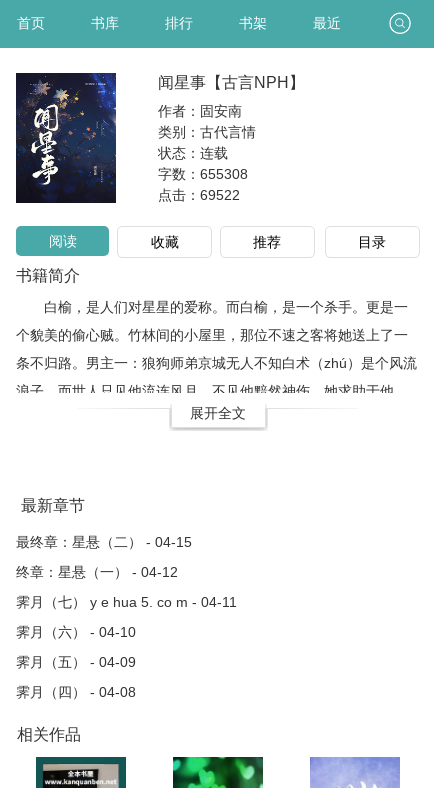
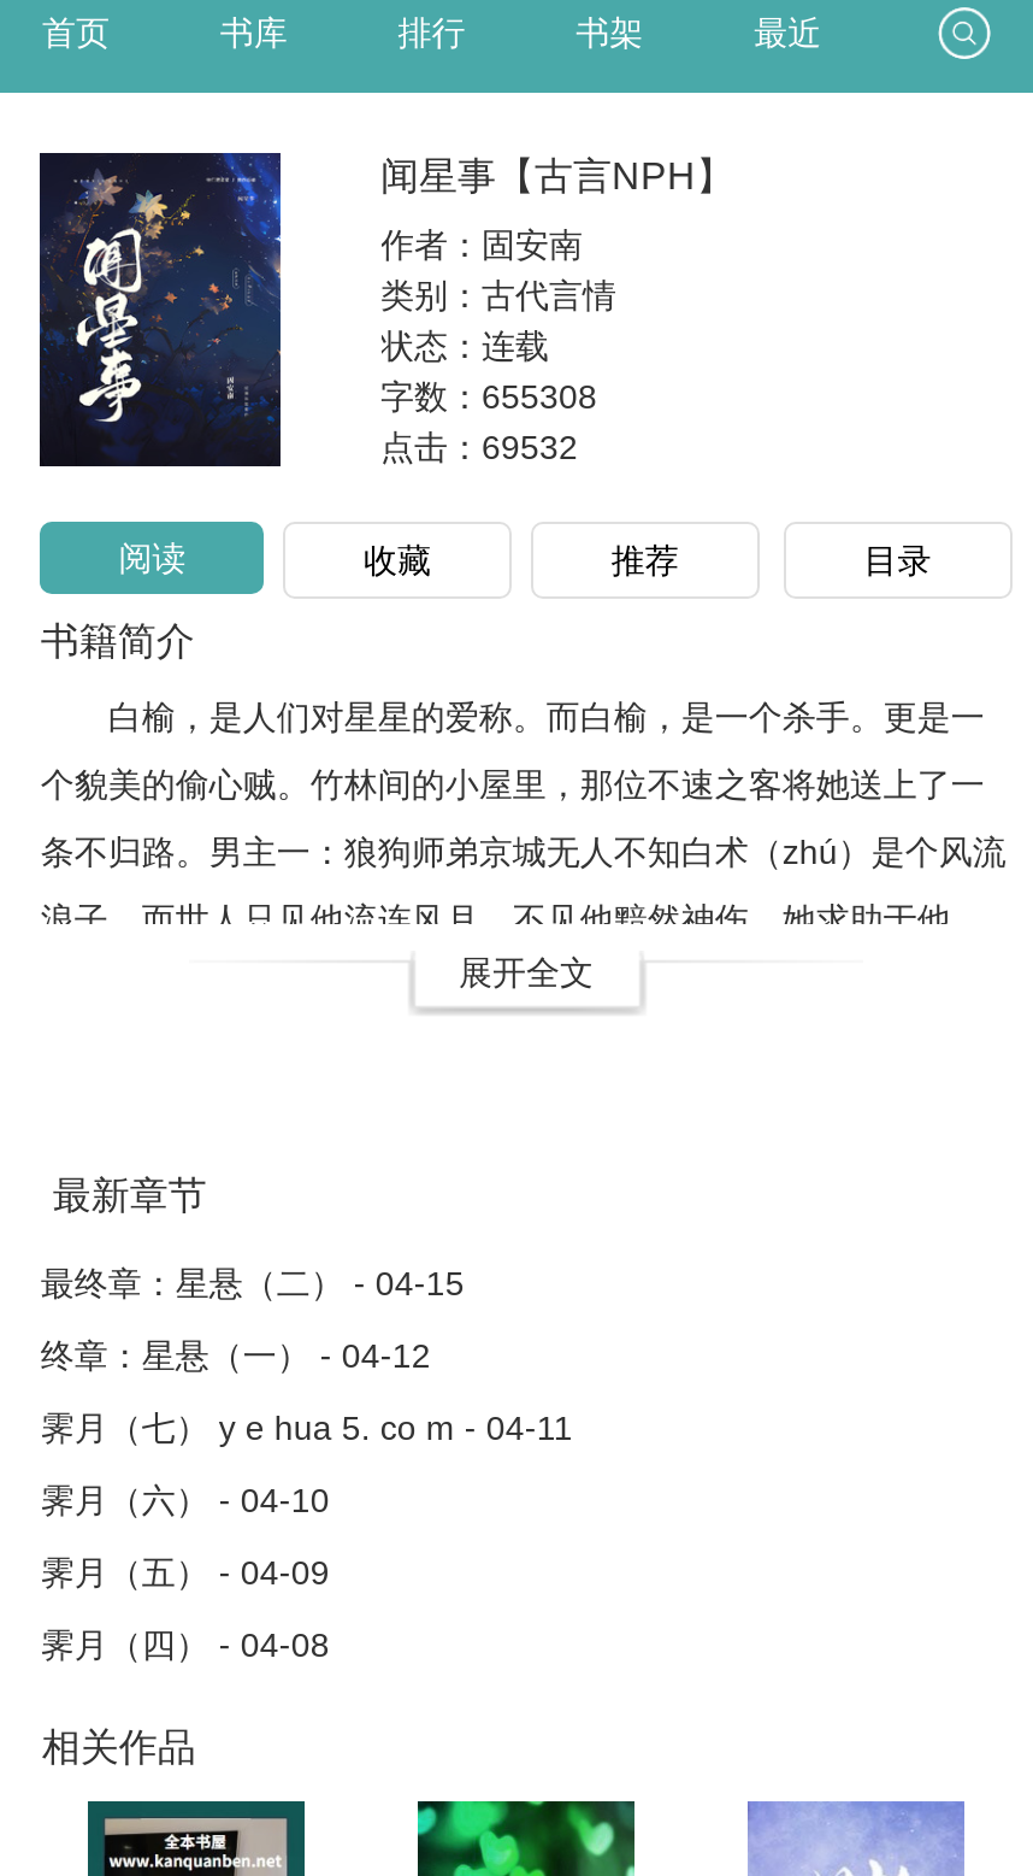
- 点击：69522
+ 点击：69532
